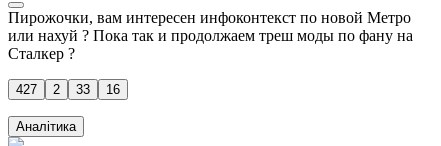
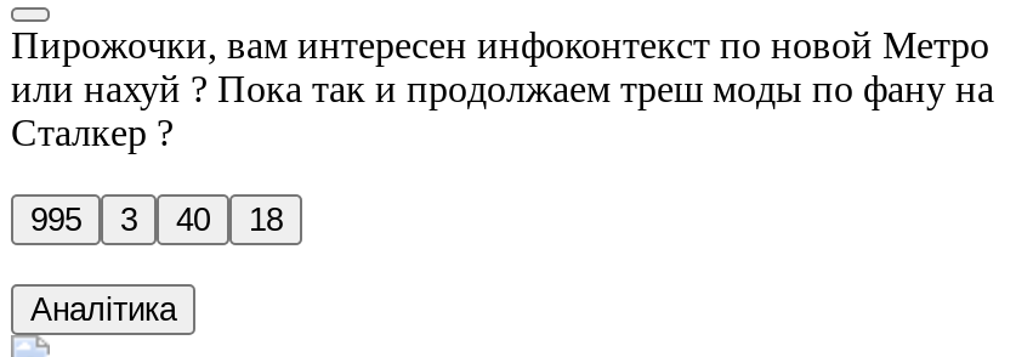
- 427
+ 995

- 2
+ 3

- 33
+ 40

- 16
+ 18
